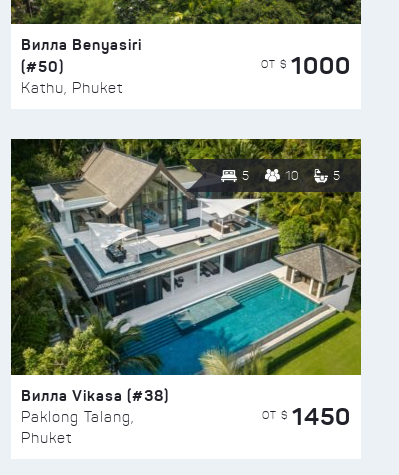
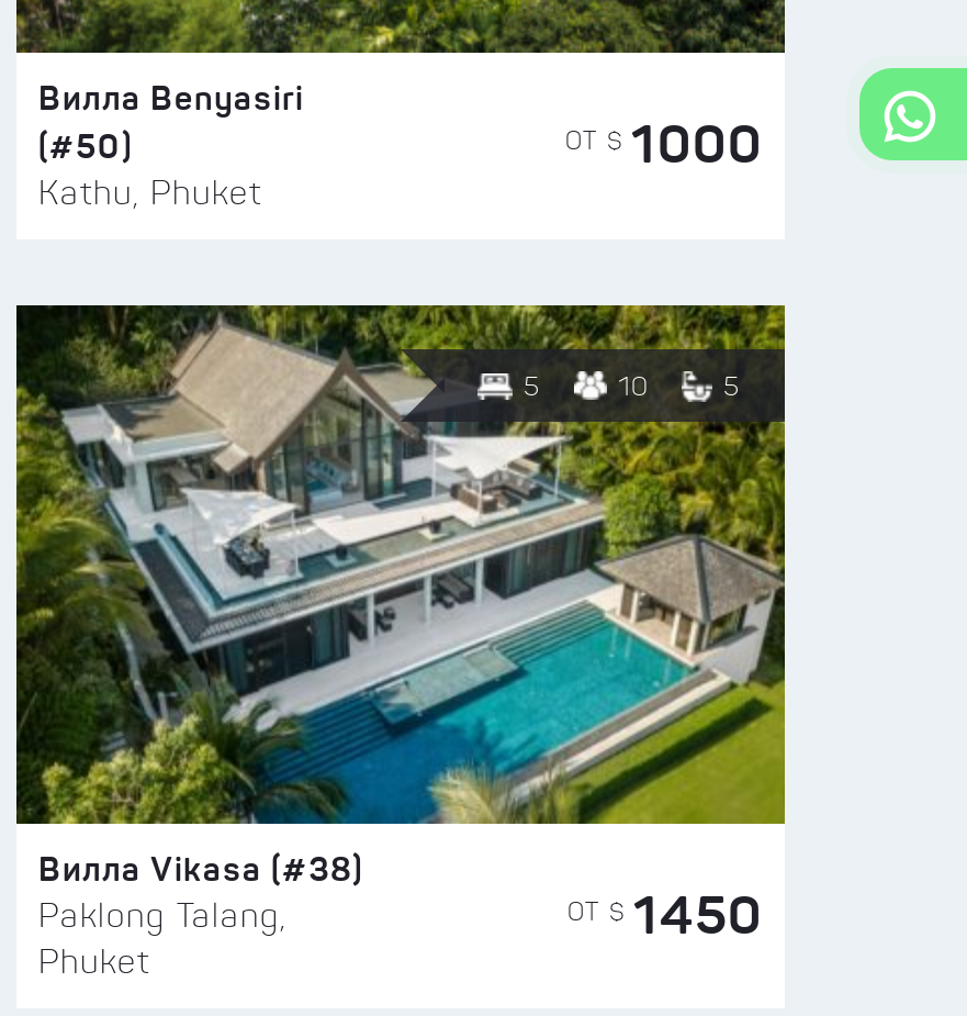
+ [image]
